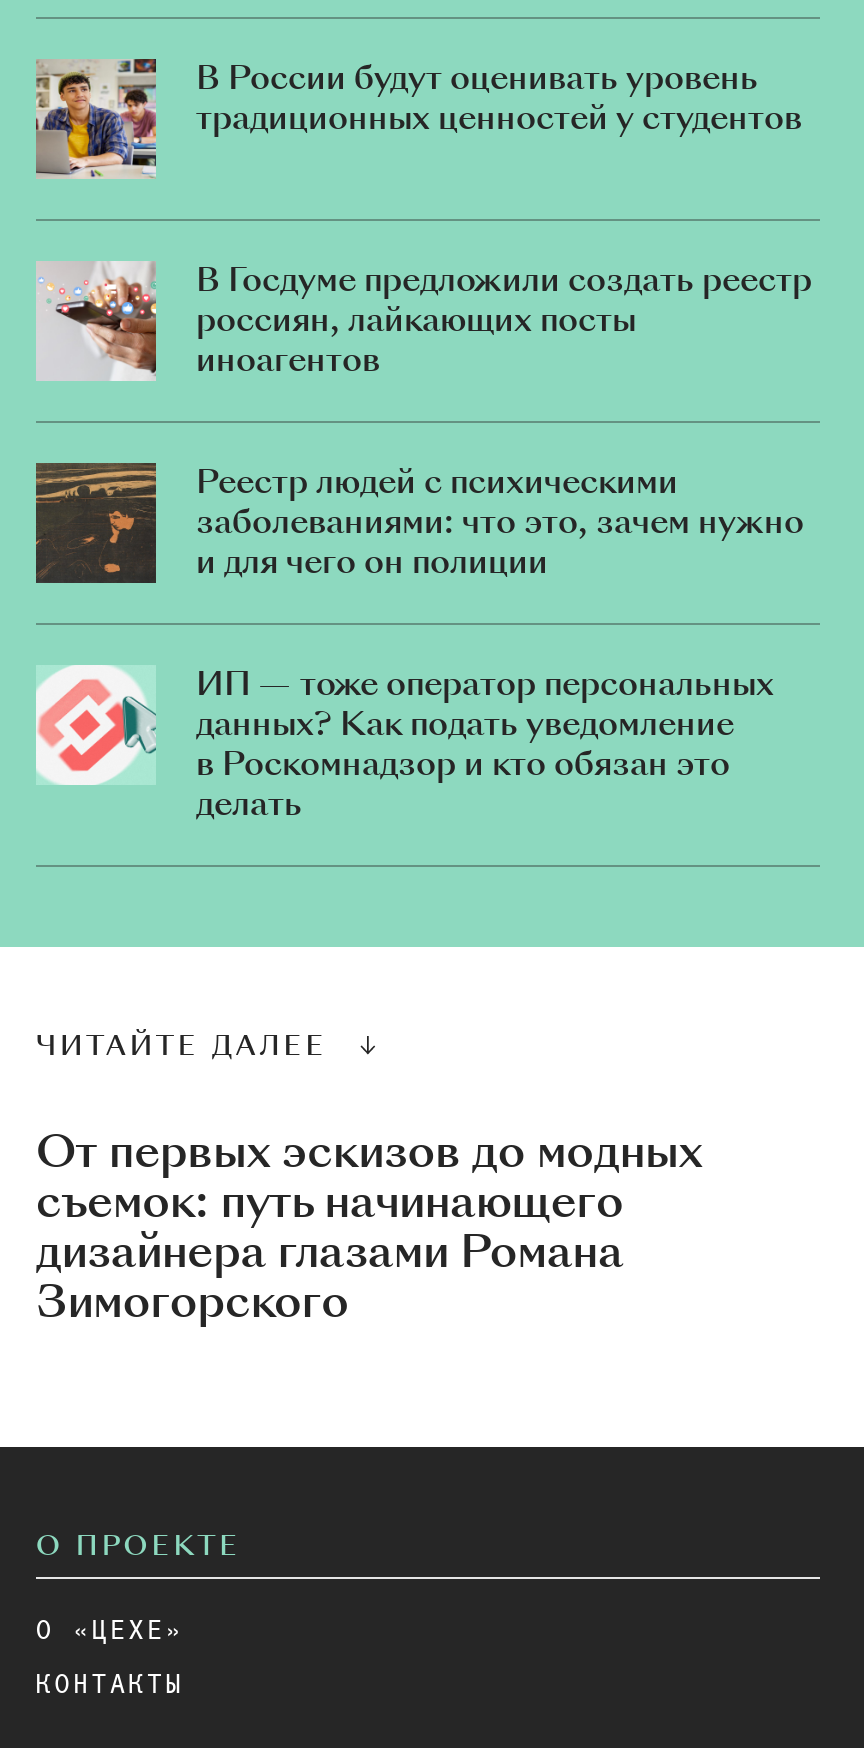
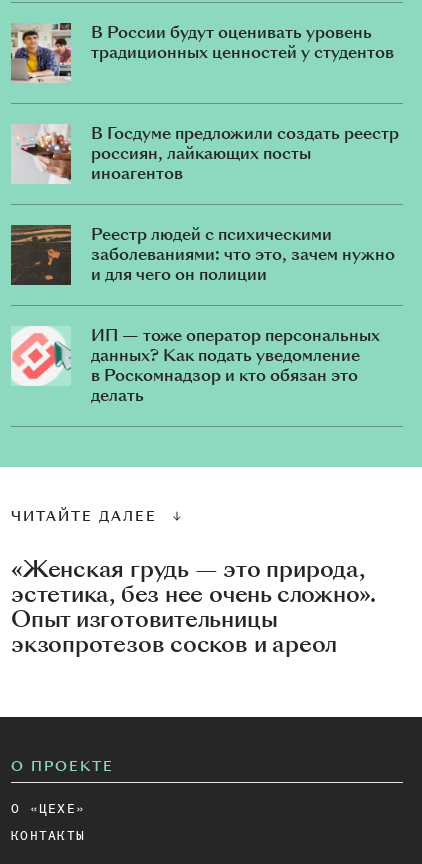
- От первых эскизов до модных
- съемок: путь начинающего
- дизайнера глазами Романа
- Зимогорского
+ «Женская грудь — это природа,
+ эстетика, без нее очень сложно».
+ Опыт изготовительницы
+ экзопротезов сосков и ареол
